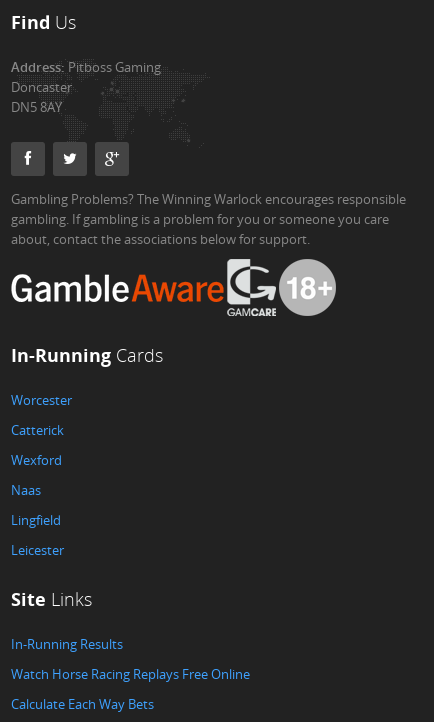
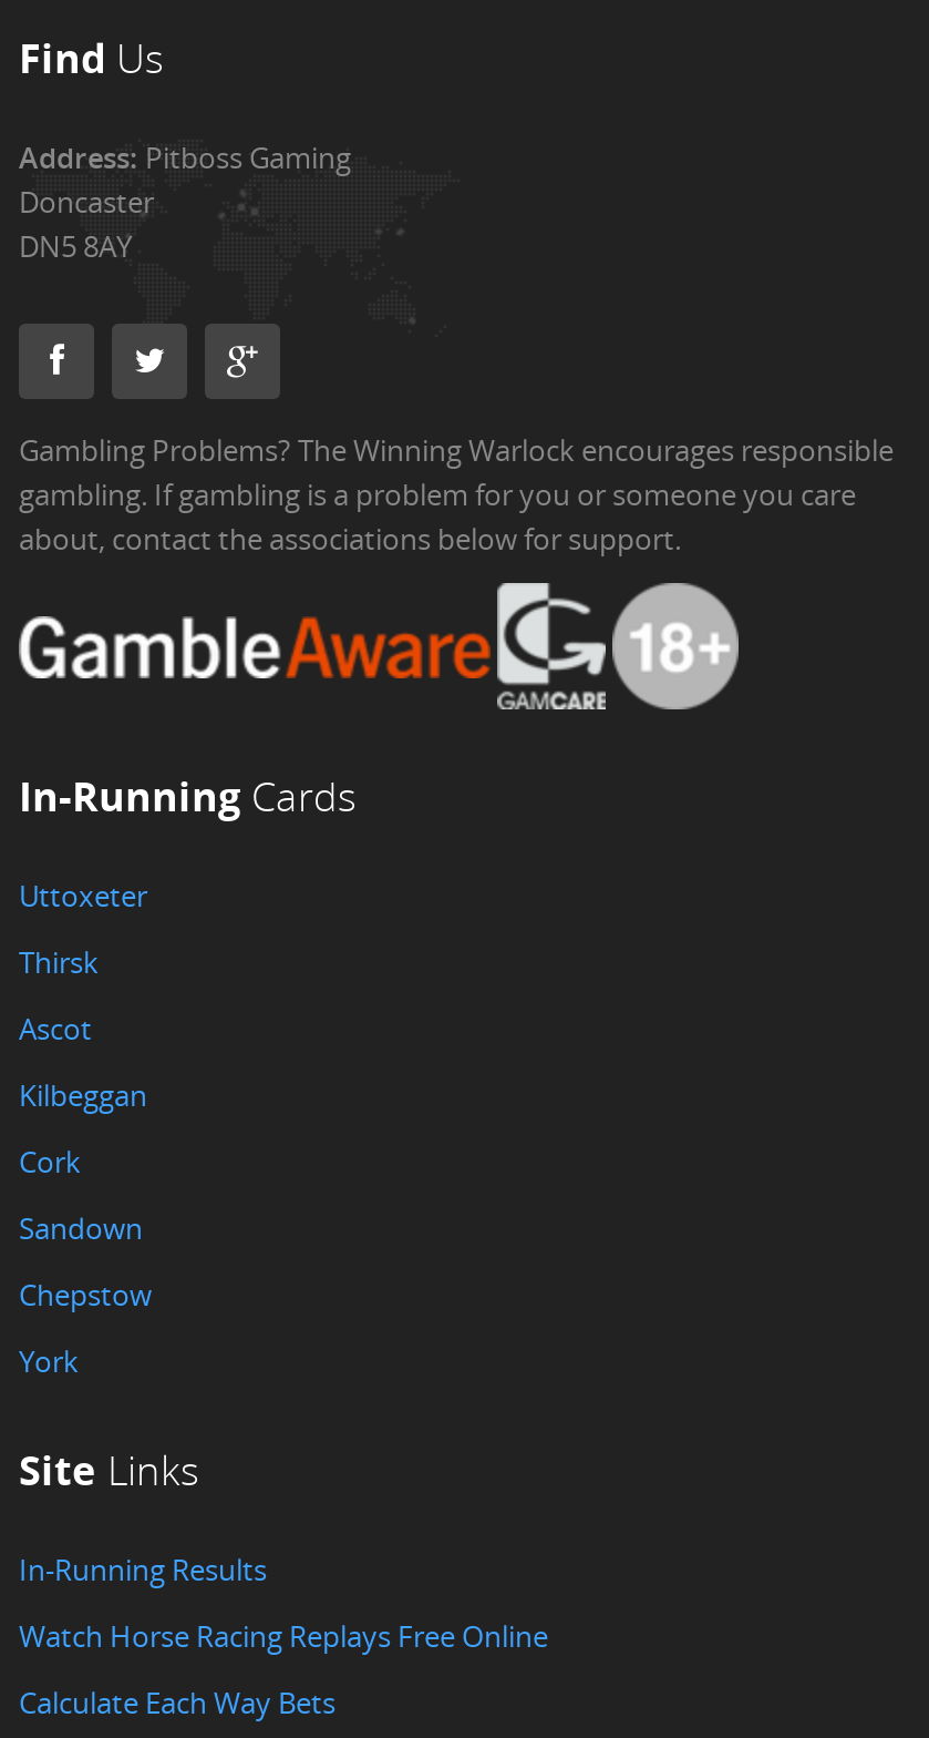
- Worcester
- Catterick
- Wexford
- Naas
- Lingfield
- Leicester
+ Uttoxeter
+ Thirsk
+ Ascot
+ Kilbeggan
+ Cork
+ Sandown
+ Chepstow
+ York
